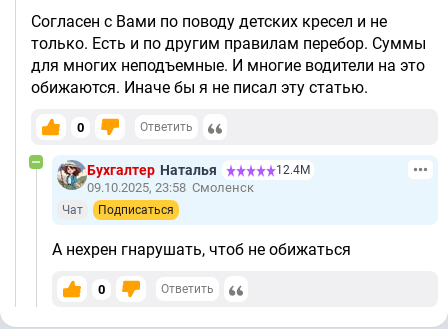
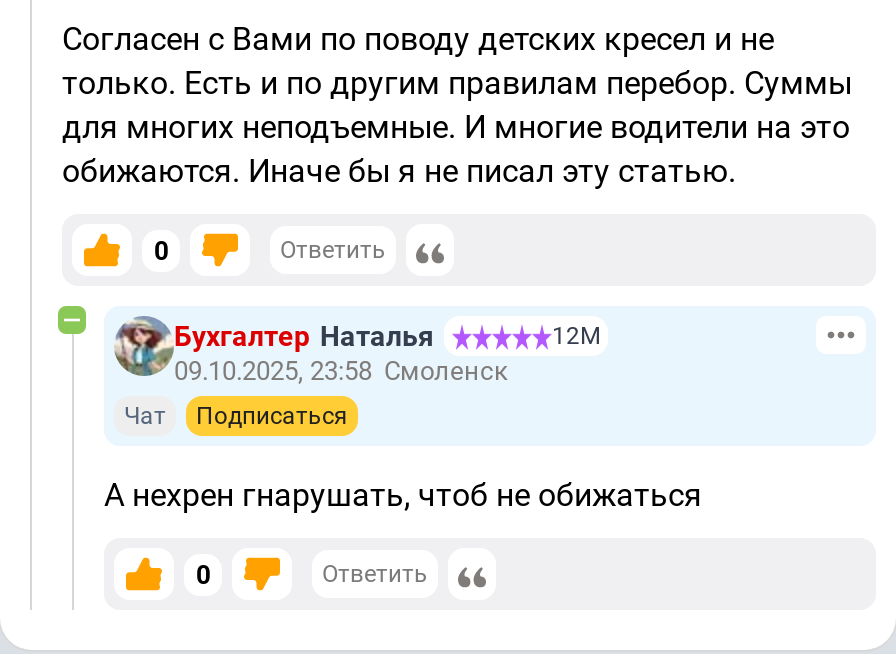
- 12.4М
+ 12М
